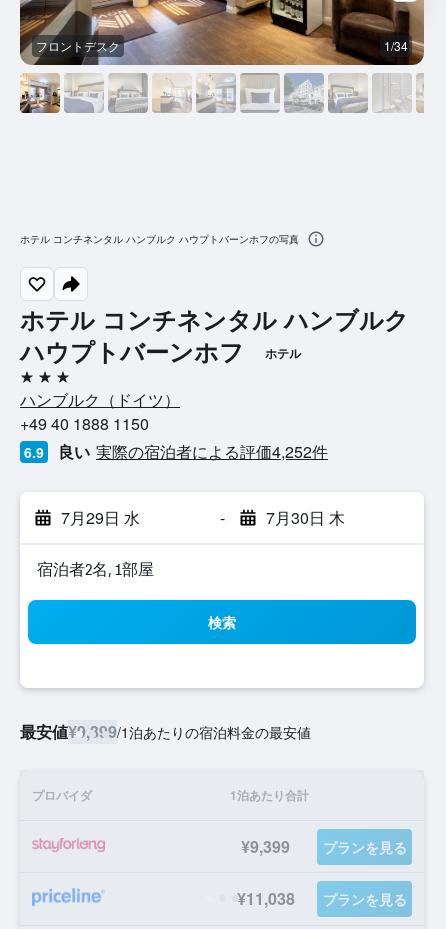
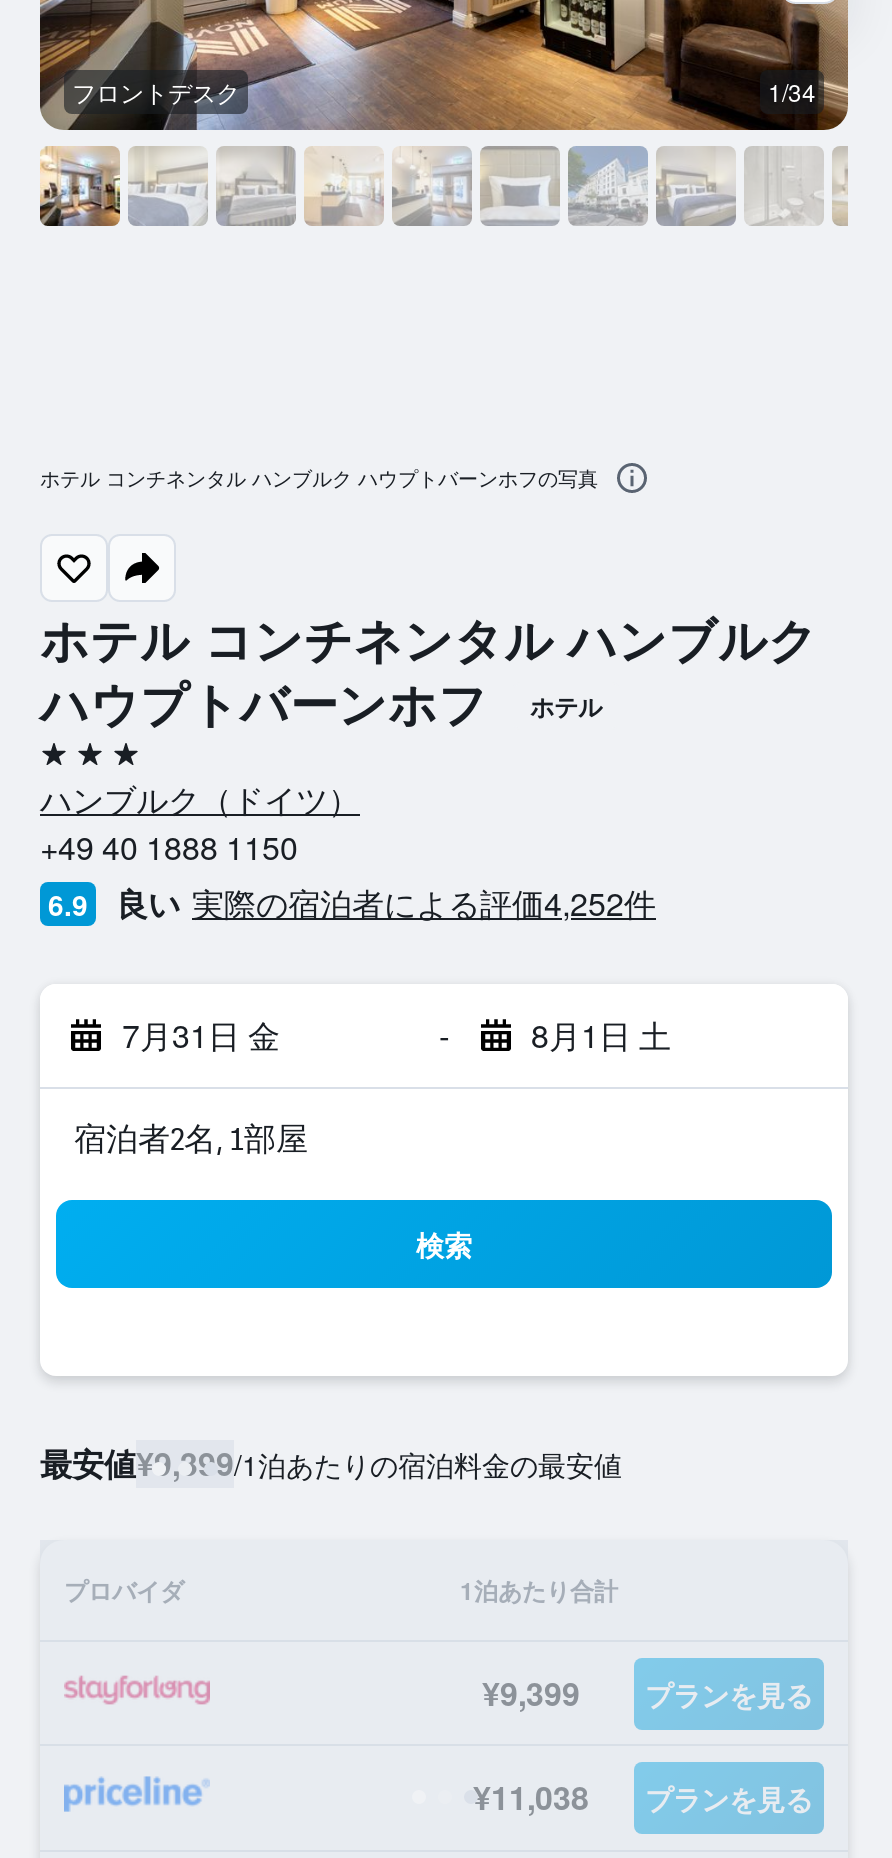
- 7月29日 水
+ 7月31日 金

- 7月30日 木
+ 8月1日 土
